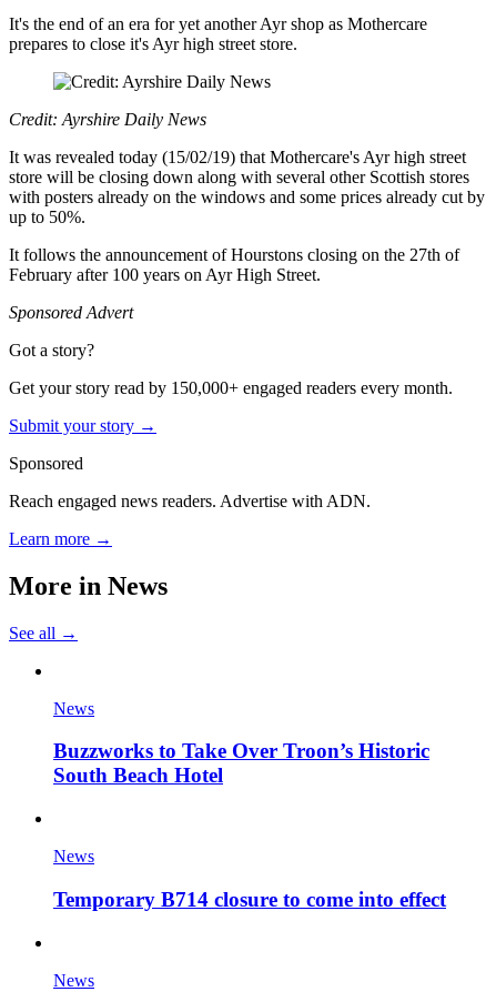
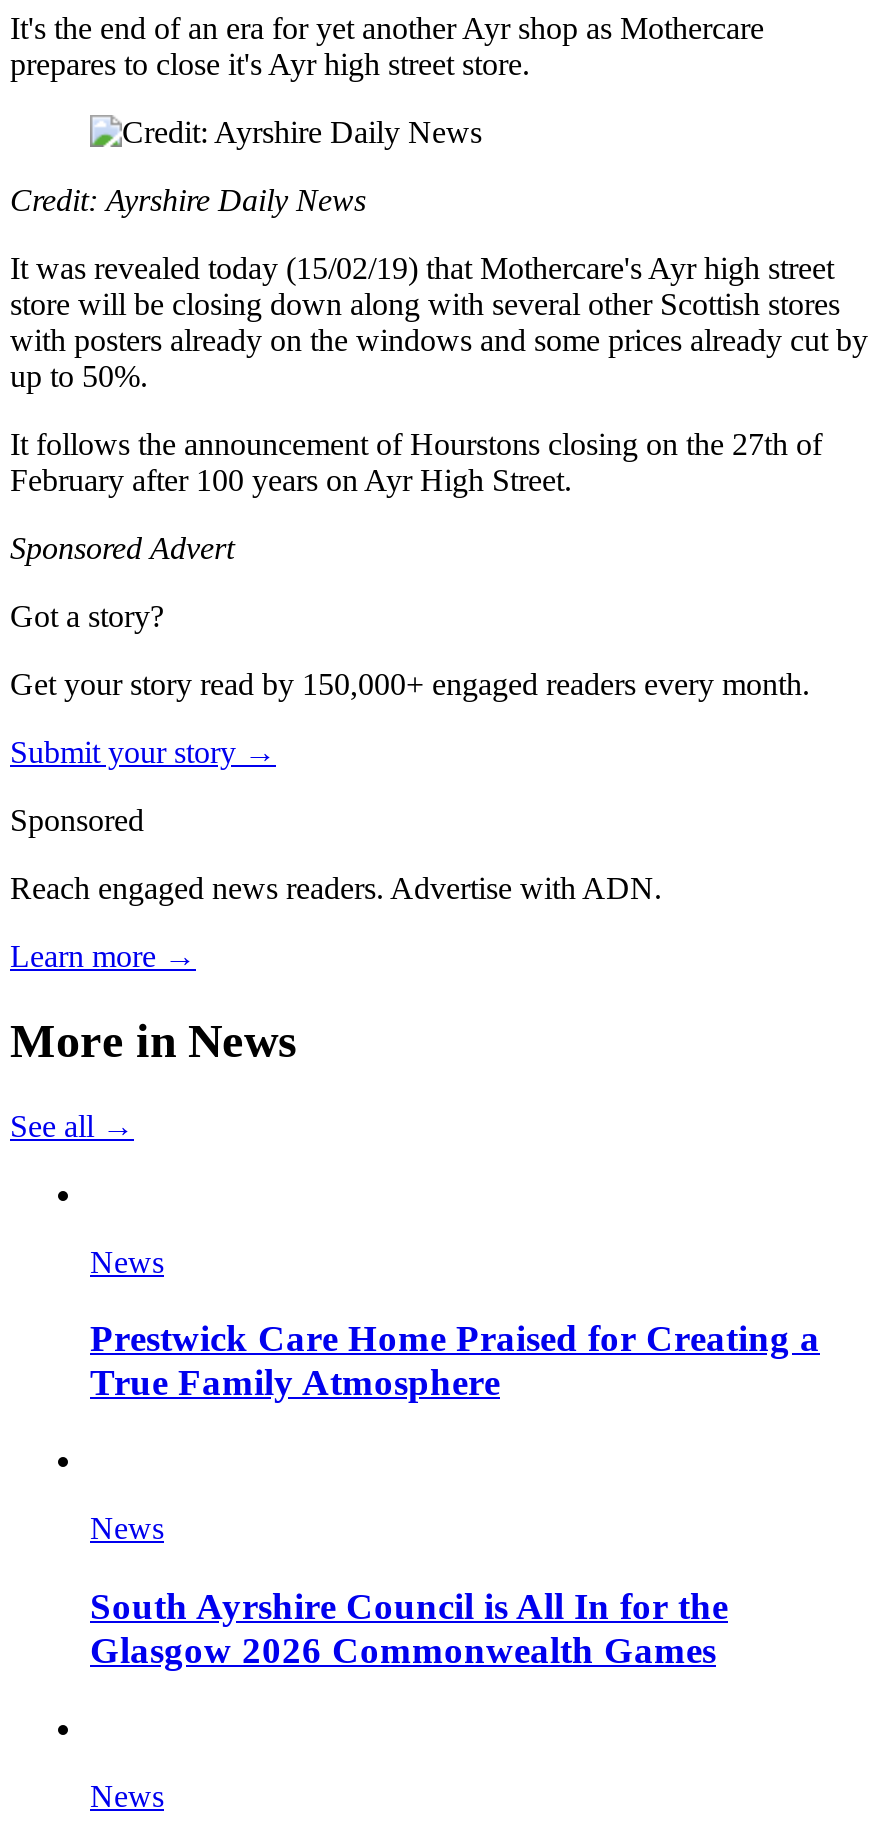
- Buzzworks to Take Over Troon’s Historic
- South Beach Hotel
+ Prestwick Care Home Praised for Creating a
+ True Family Atmosphere

- Temporary B714 closure to come into effect
+ South Ayrshire Council is All In for the
+ Glasgow 2026 Commonwealth Games
